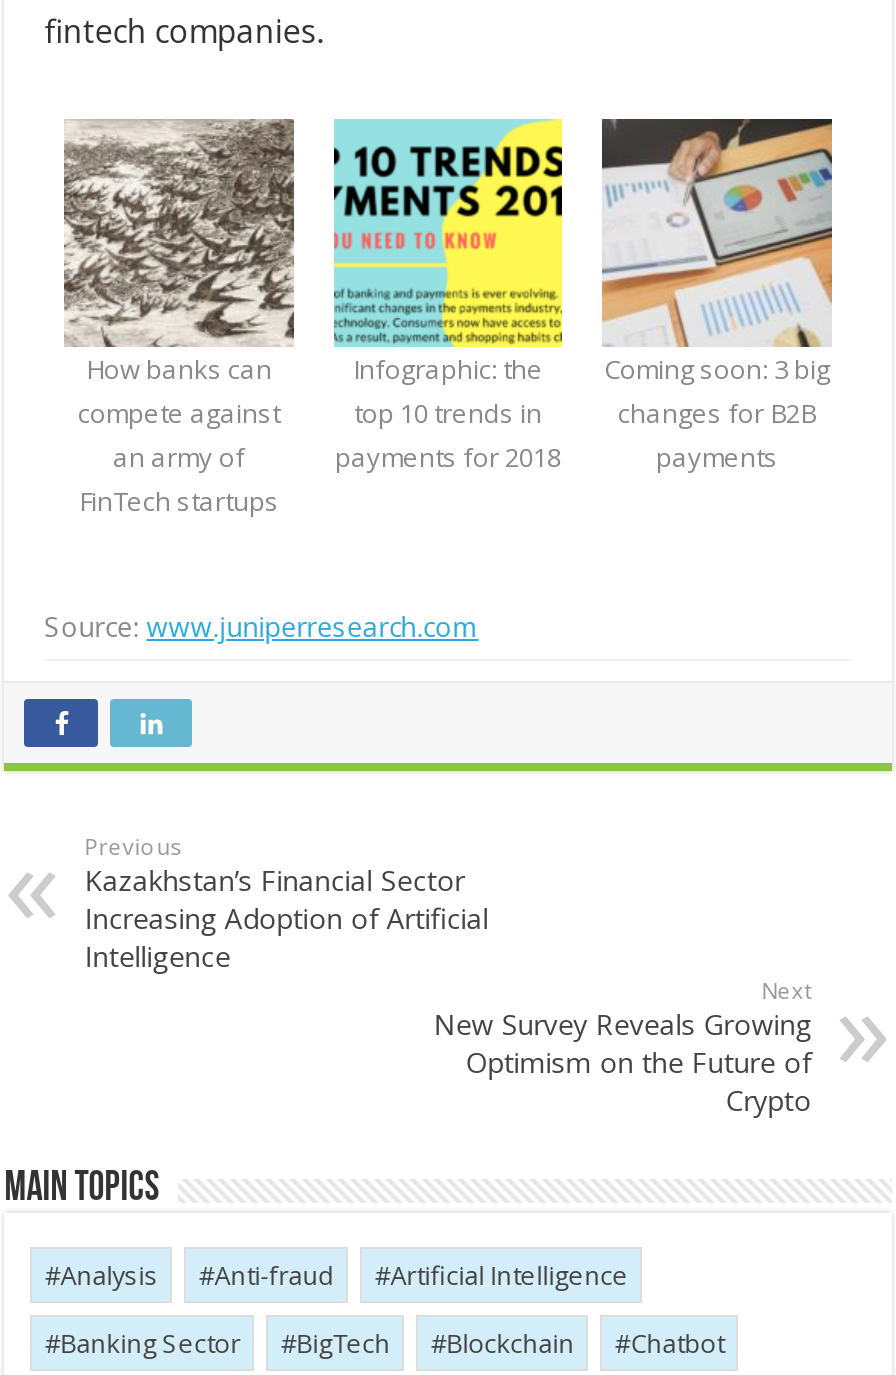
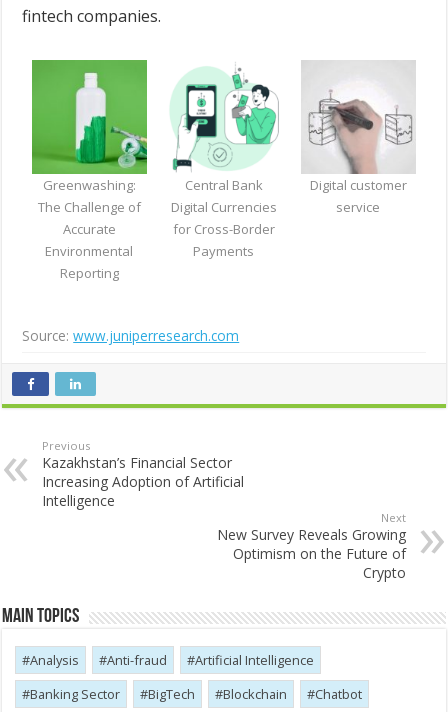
- [image]
- How banks can
- compete against
- an army of
- FinTech startups
+ [image]
+ Greenwashing:
+ The Challenge of
+ Accurate
+ Environmental
+ Reporting

- [image]
- Infographic: the
- top 10 trends in
- payments for 2018
+ [image]
+ Central Bank
+ Digital Currencies
+ for Cross-Border
+ Payments

- [image]
- Coming soon: 3 big
- changes for B2B
- payments
+ [image]
+ Digital customer
+ service
